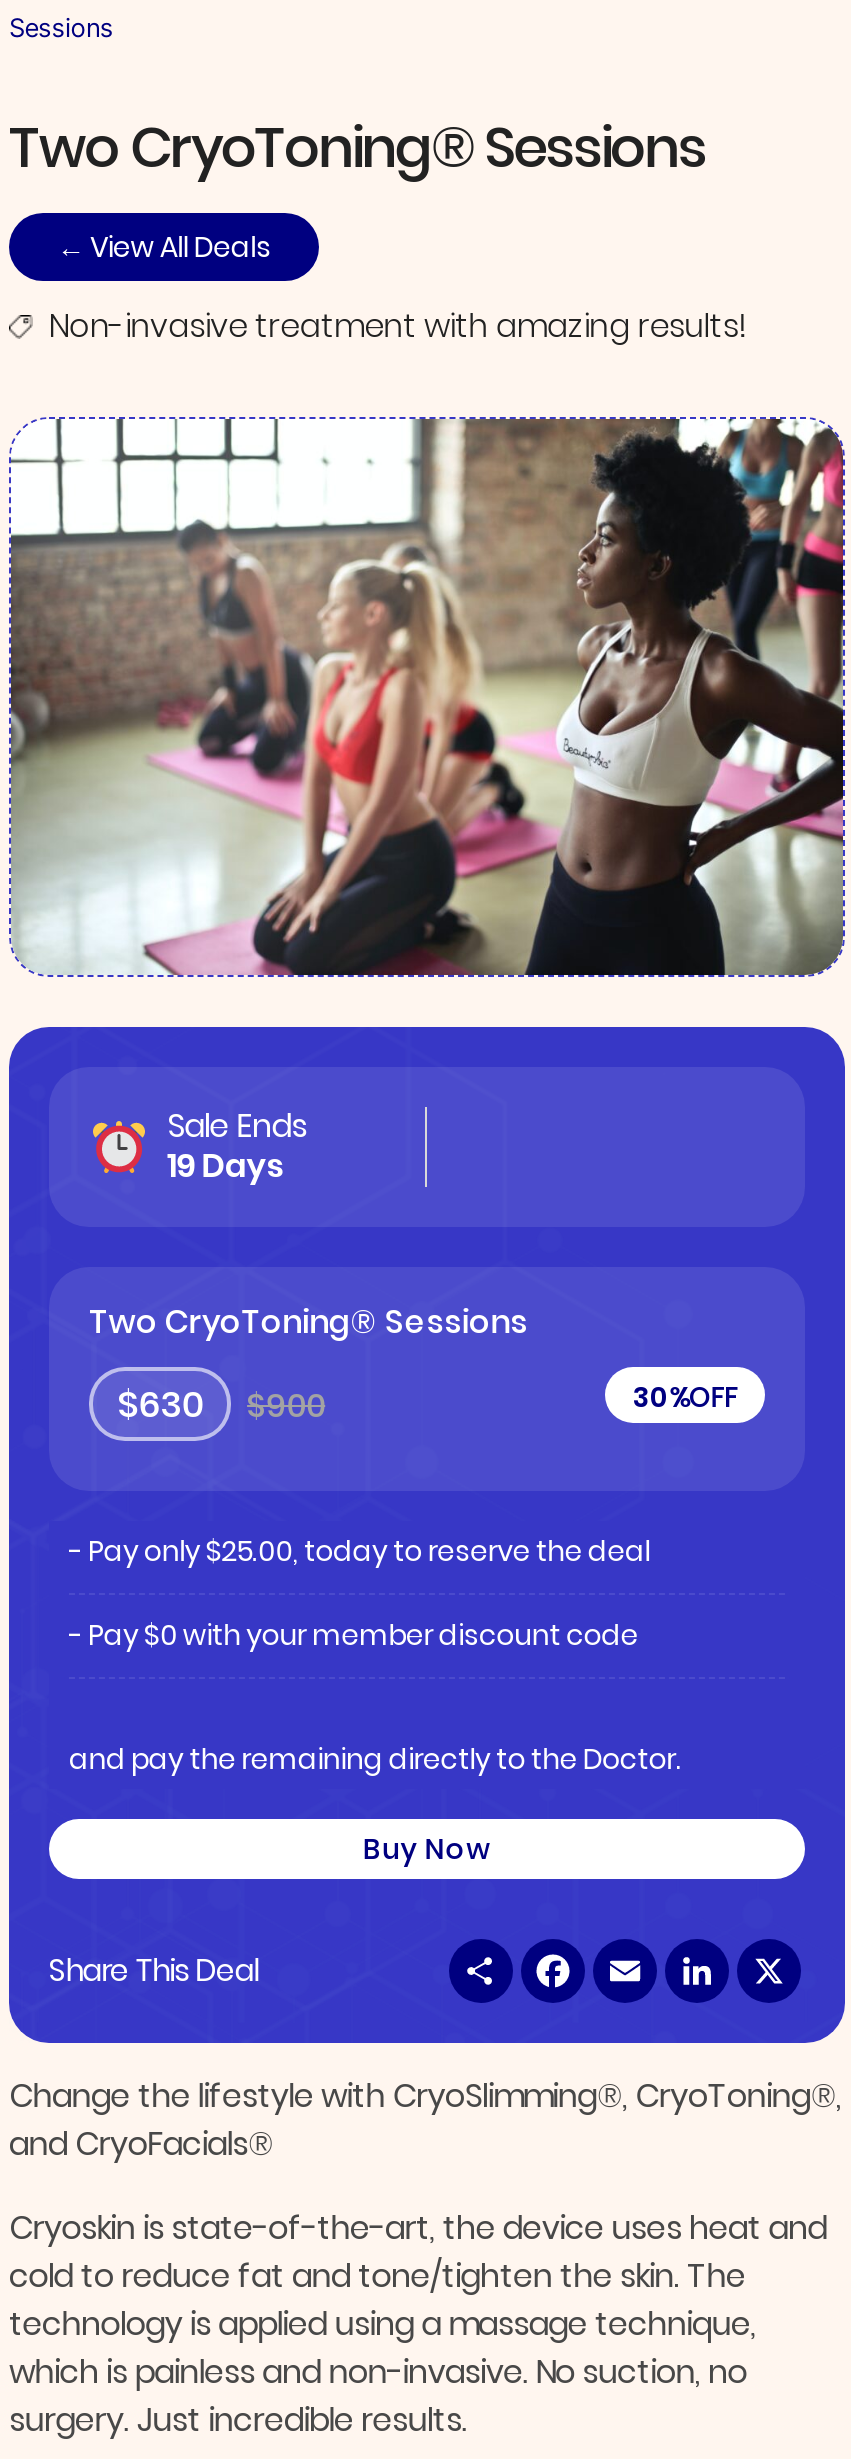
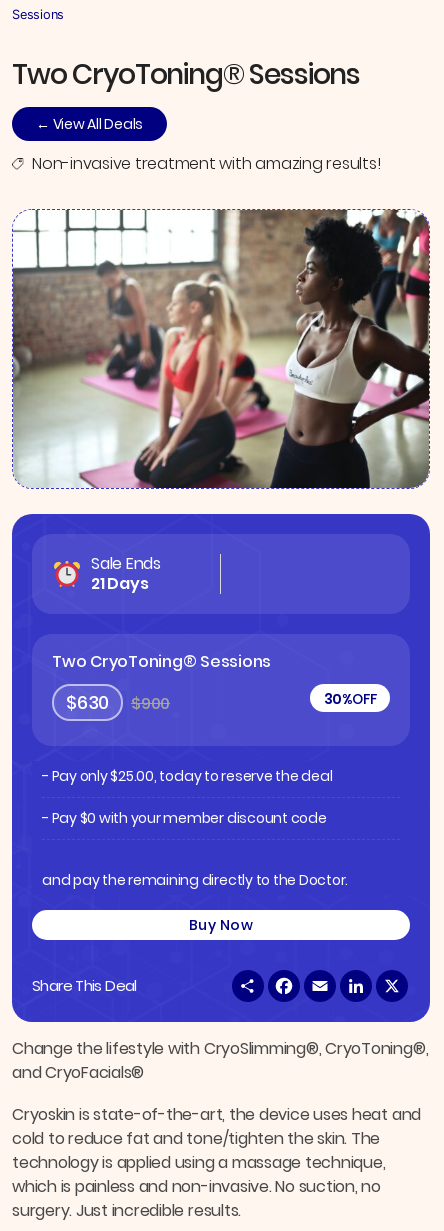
- 19 Days
+ 21 Days
